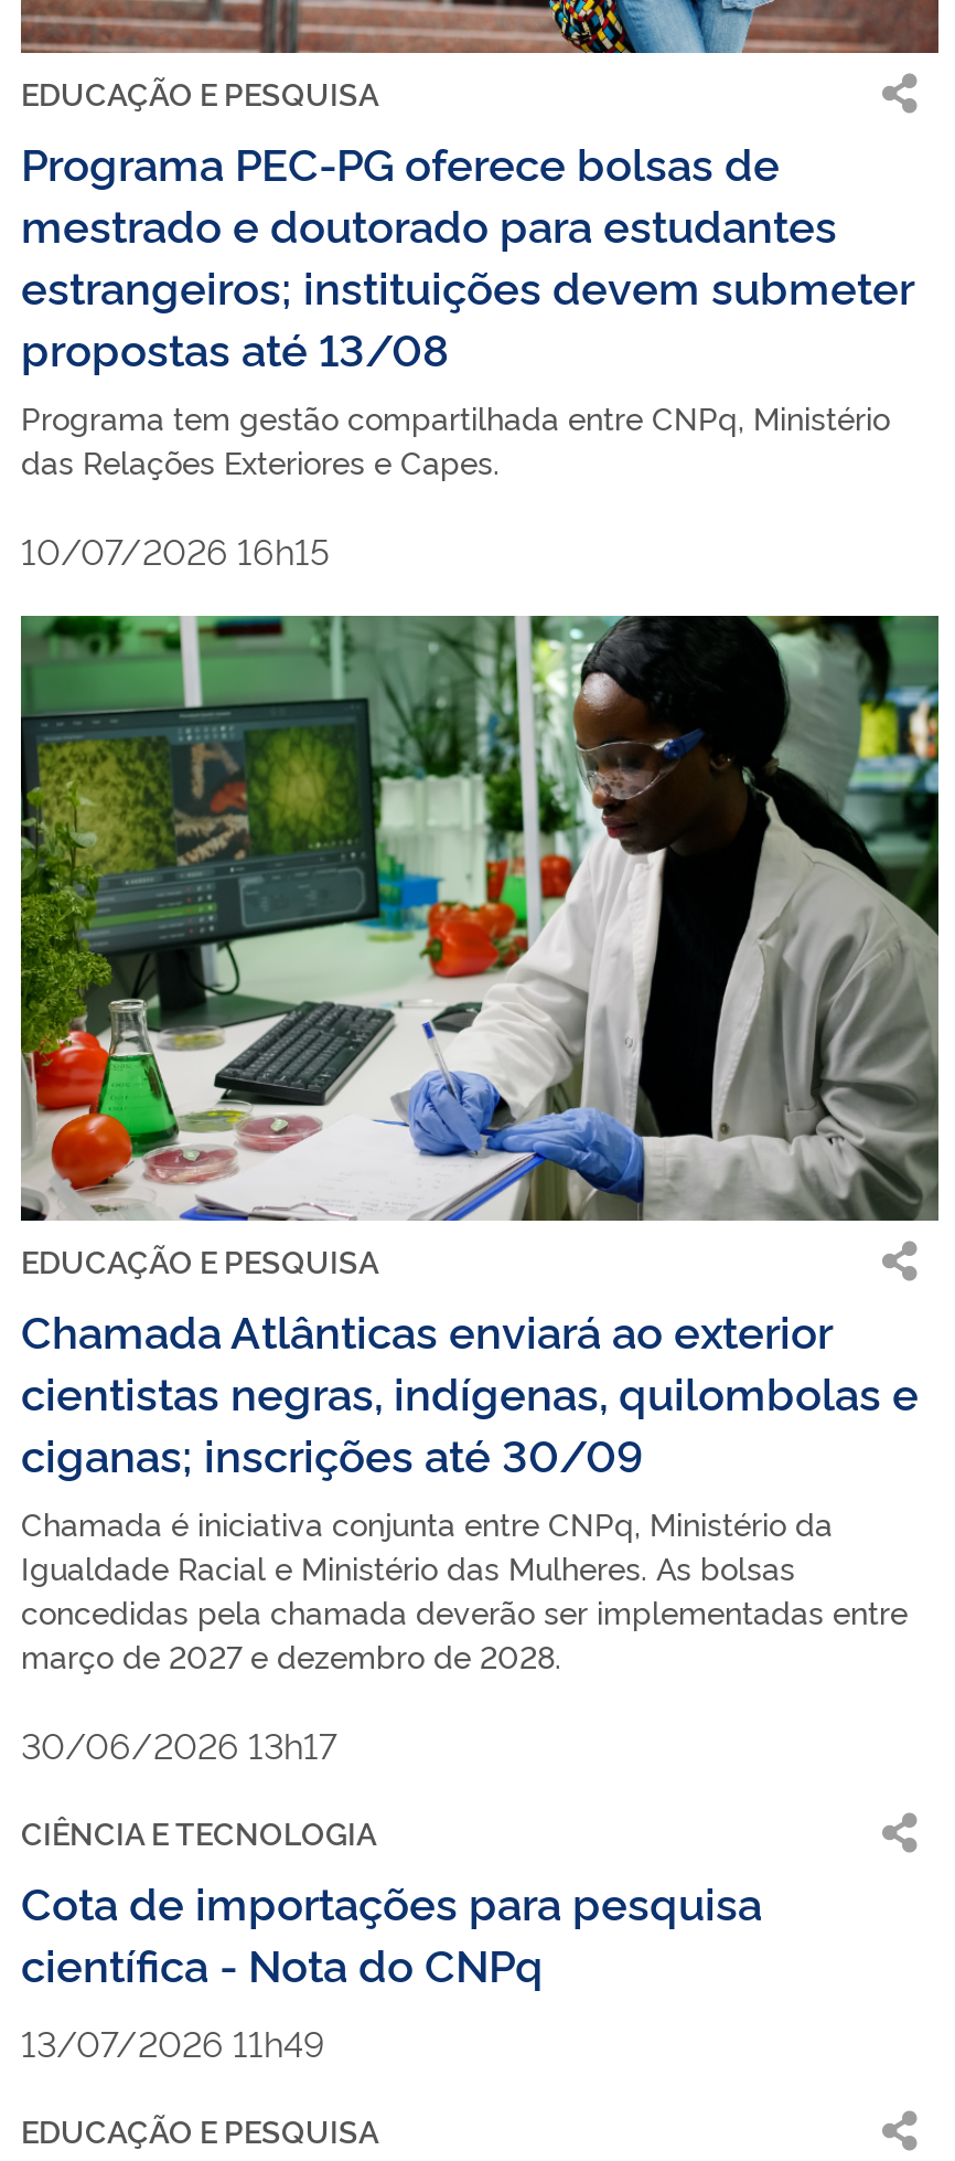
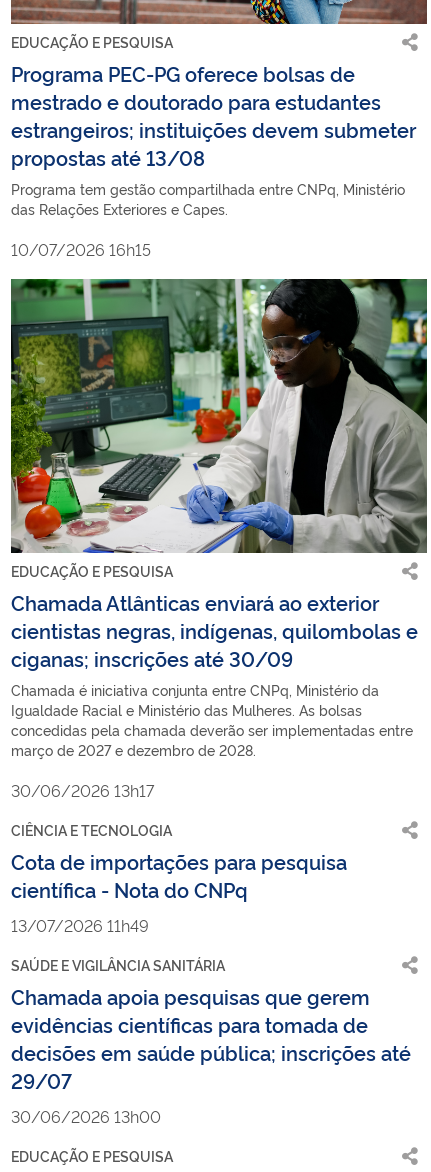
+ SAÚDE E VIGILÂNCIA SANITÁRIA
+ Chamada apoia pesquisas que gerem
+ evidências científicas para tomada de
+ decisões em saúde pública; inscrições até
+ 29/07
+ 30/06/2026 13h00
